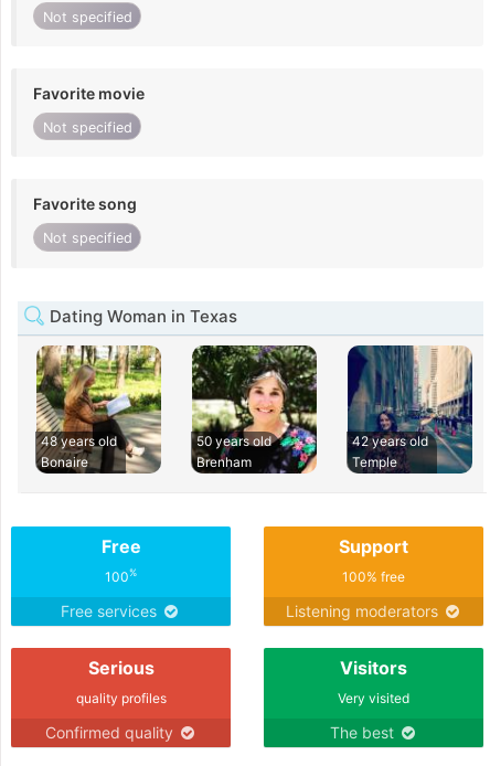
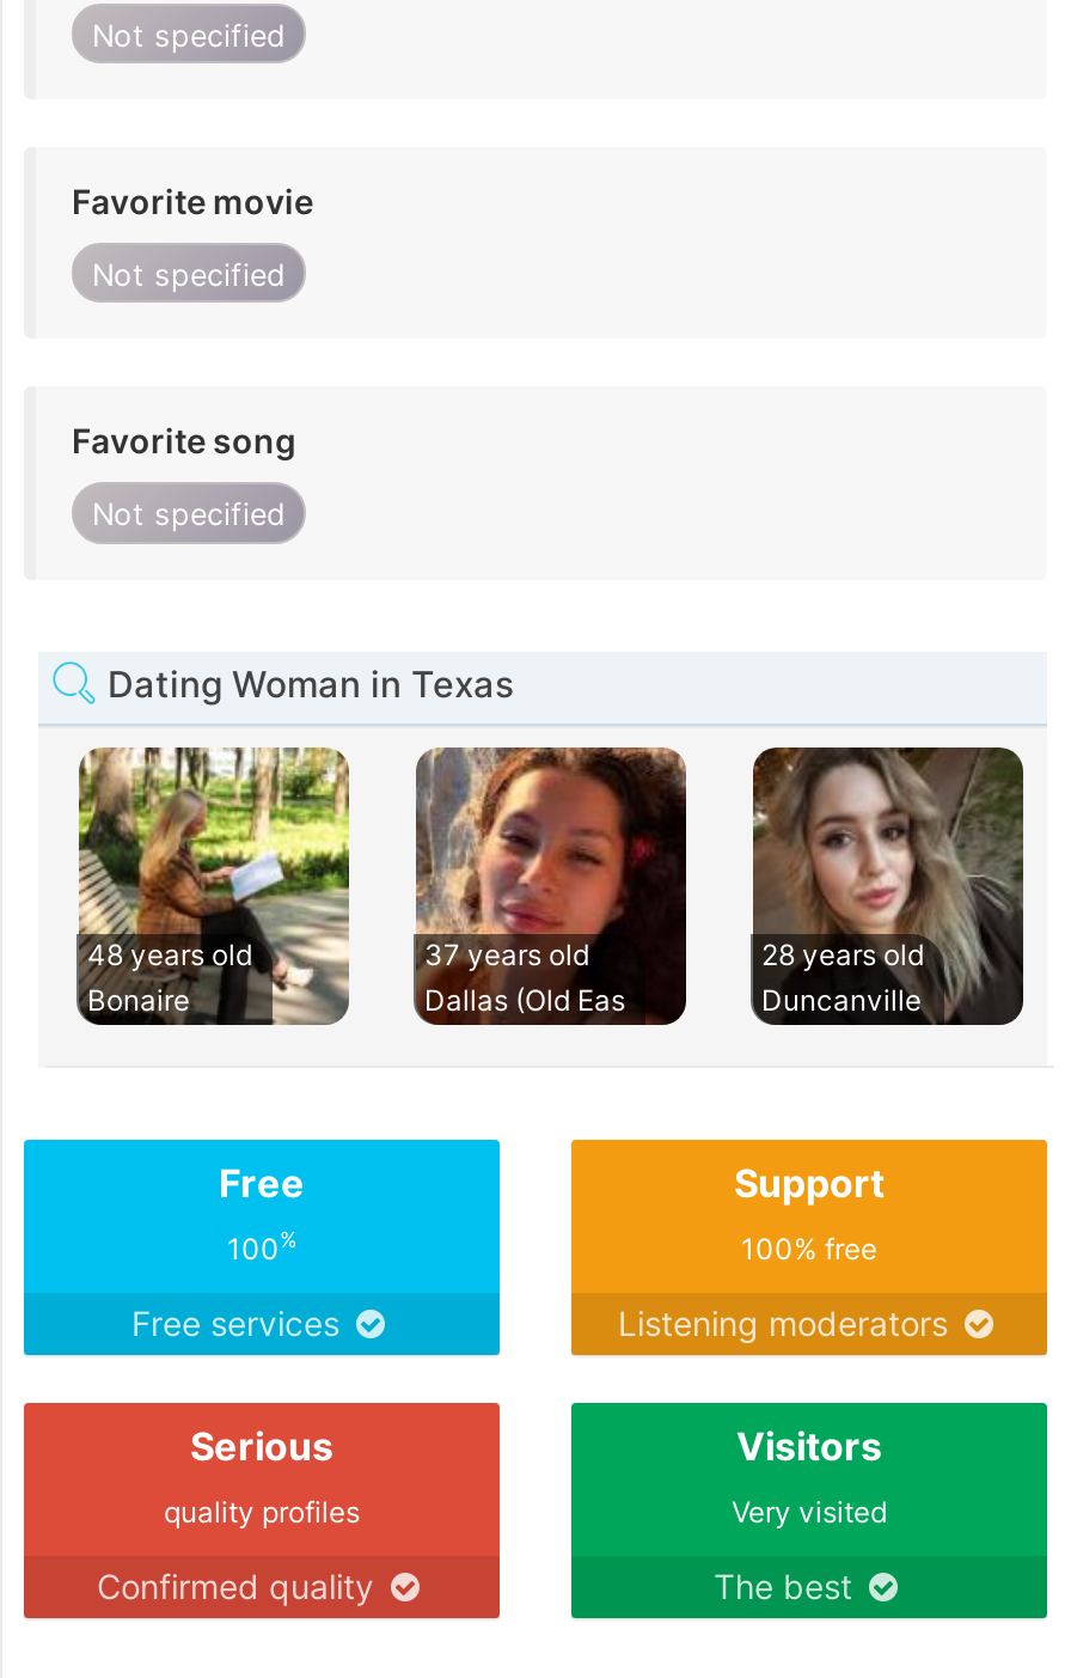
- [image]
- 50 years old
- Brenham
+ [image]
+ 37 years old
+ Dallas (Old Eas

- [image]
- 42 years old
- Temple
+ [image]
+ 28 years old
+ Duncanville
